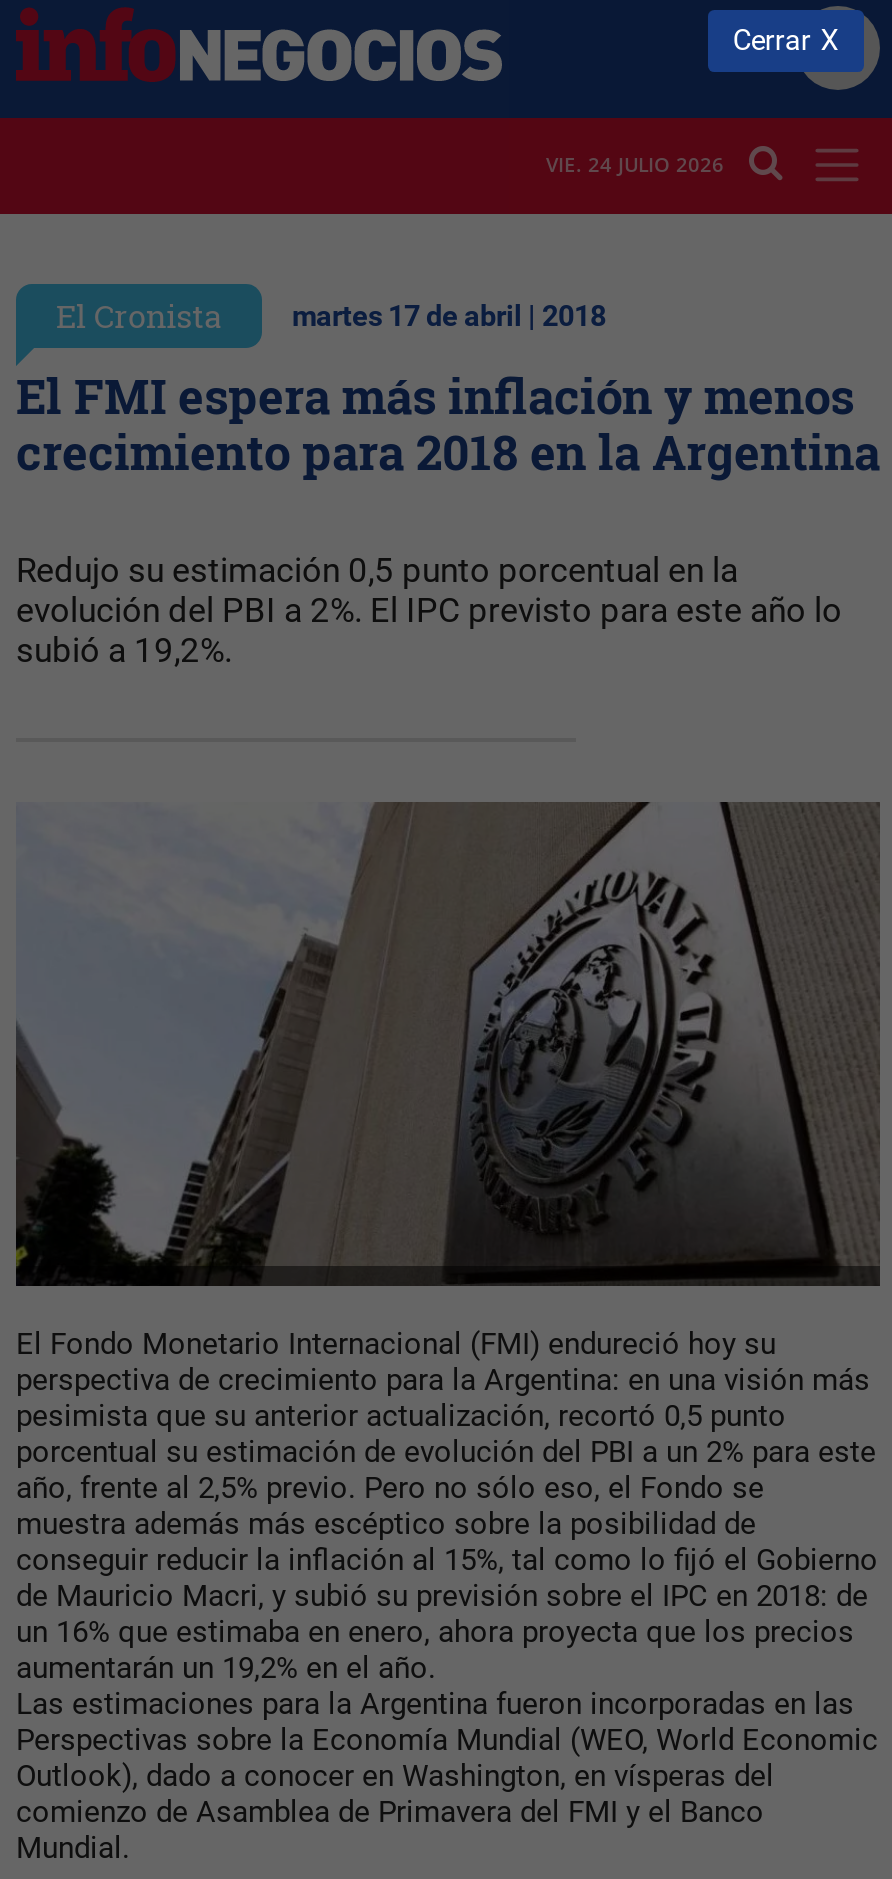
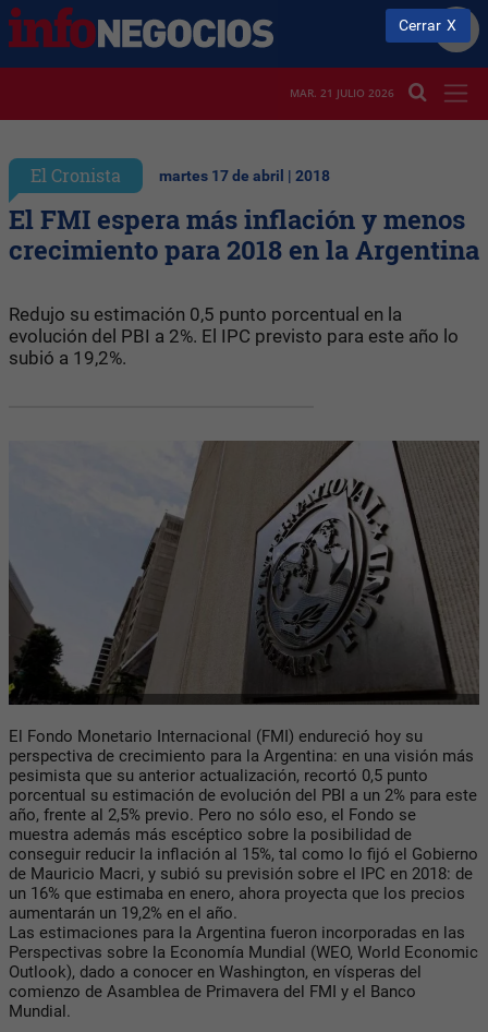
- VIE. 24 JULIO 2026
+ MAR. 21 JULIO 2026
